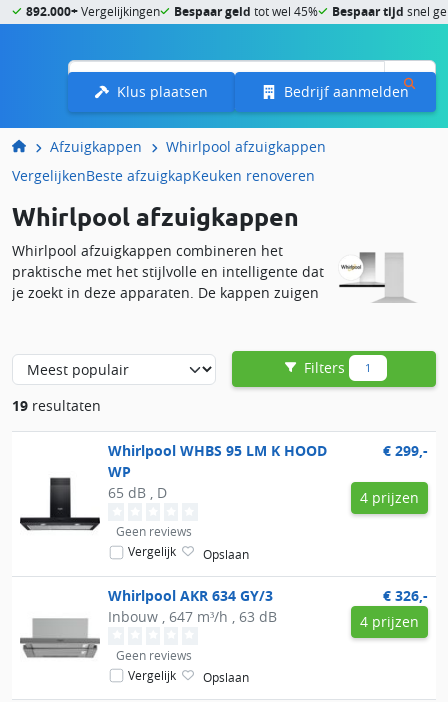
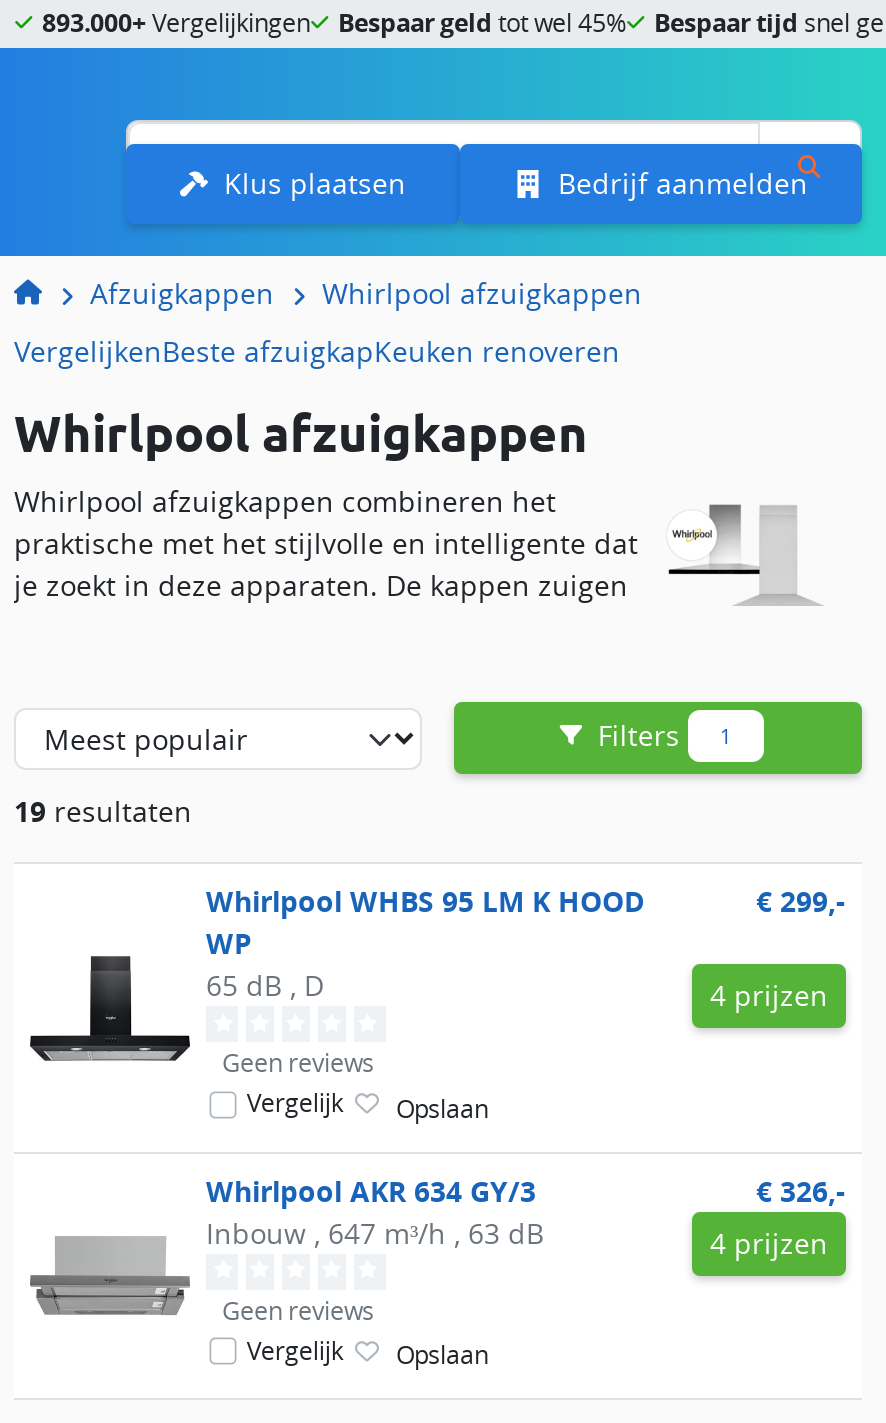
- 892.000+ Vergelijkingen
+ 893.000+ Vergelijkingen
